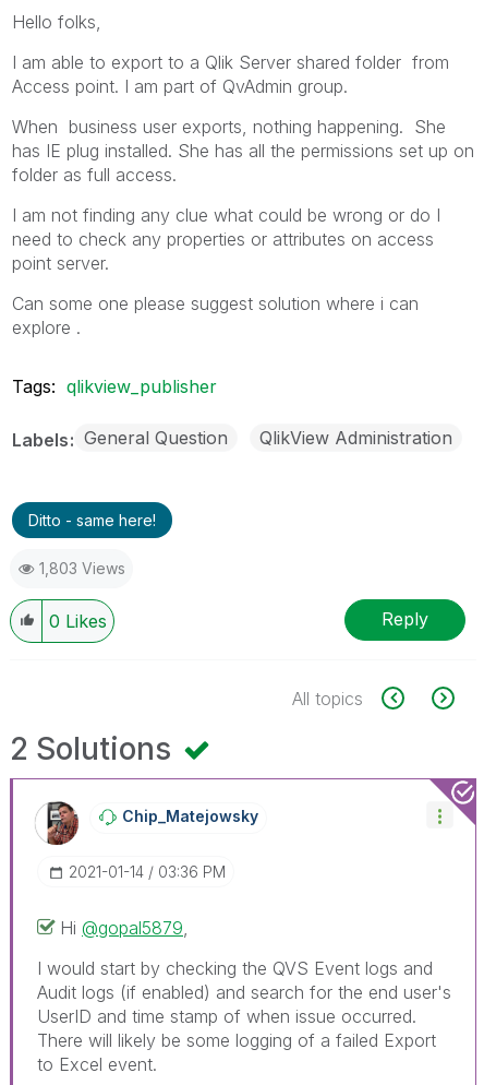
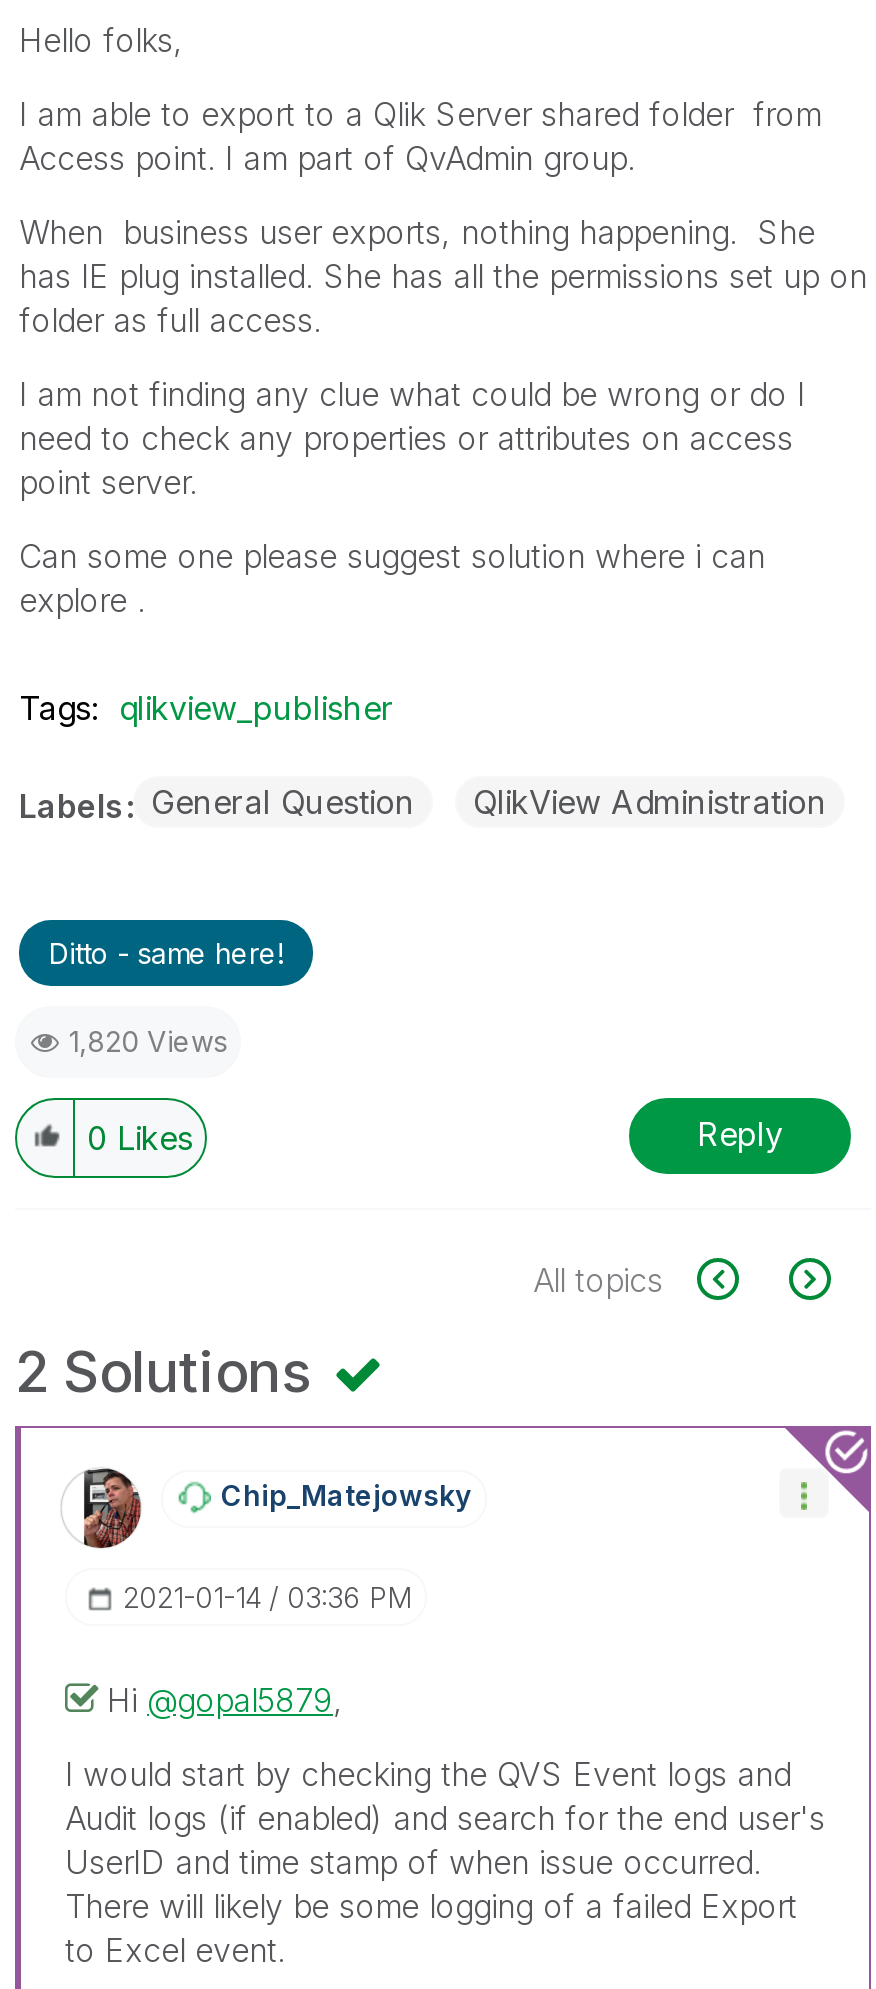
- 1,803 Views
+ 1,820 Views
